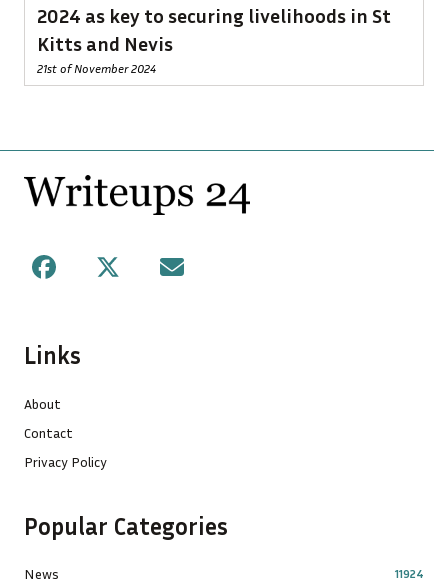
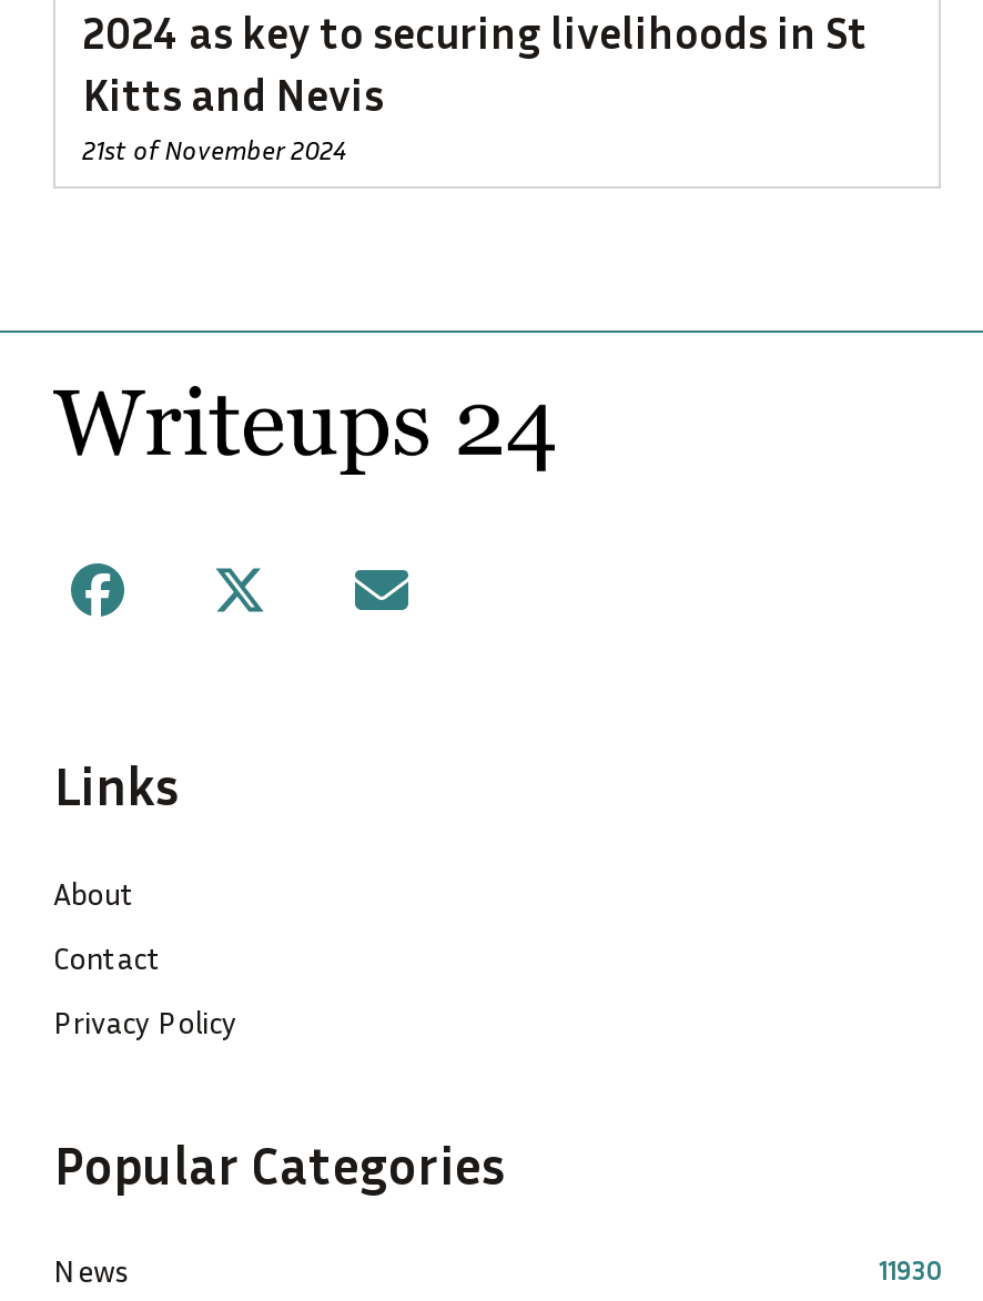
- 11924
+ 11930
